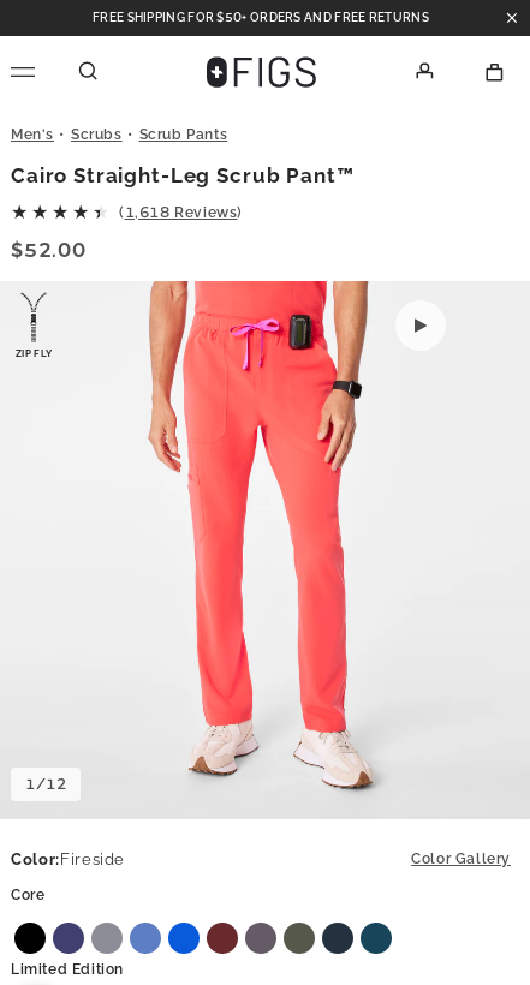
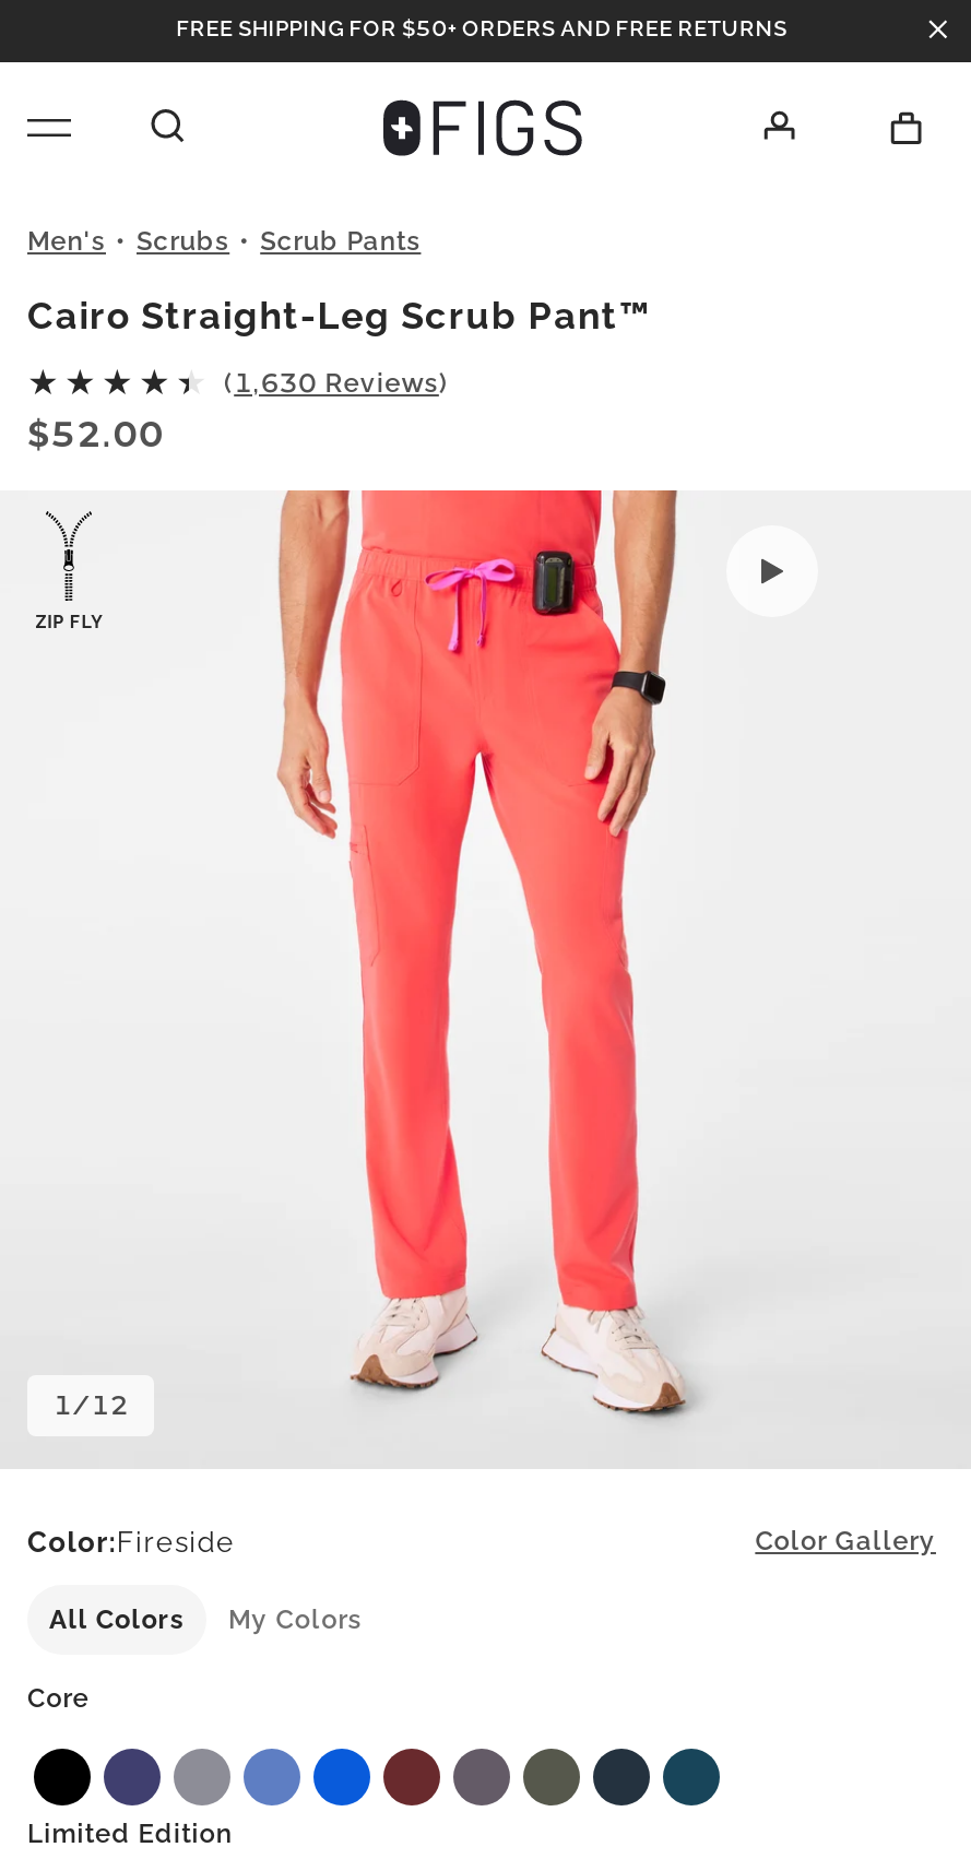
- (1,618 Reviews)
+ (1,630 Reviews)

+ All Colors
+ My Colors
